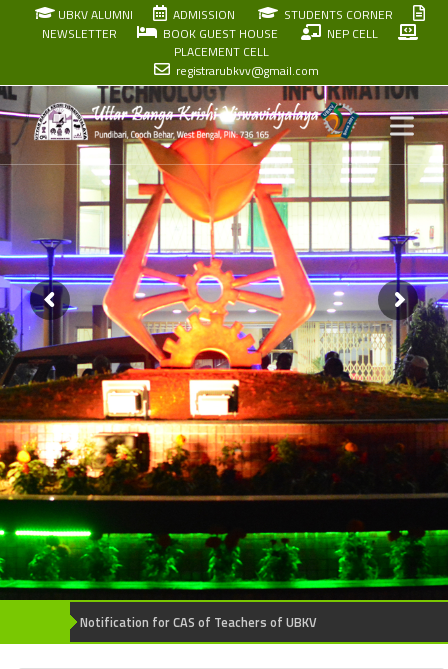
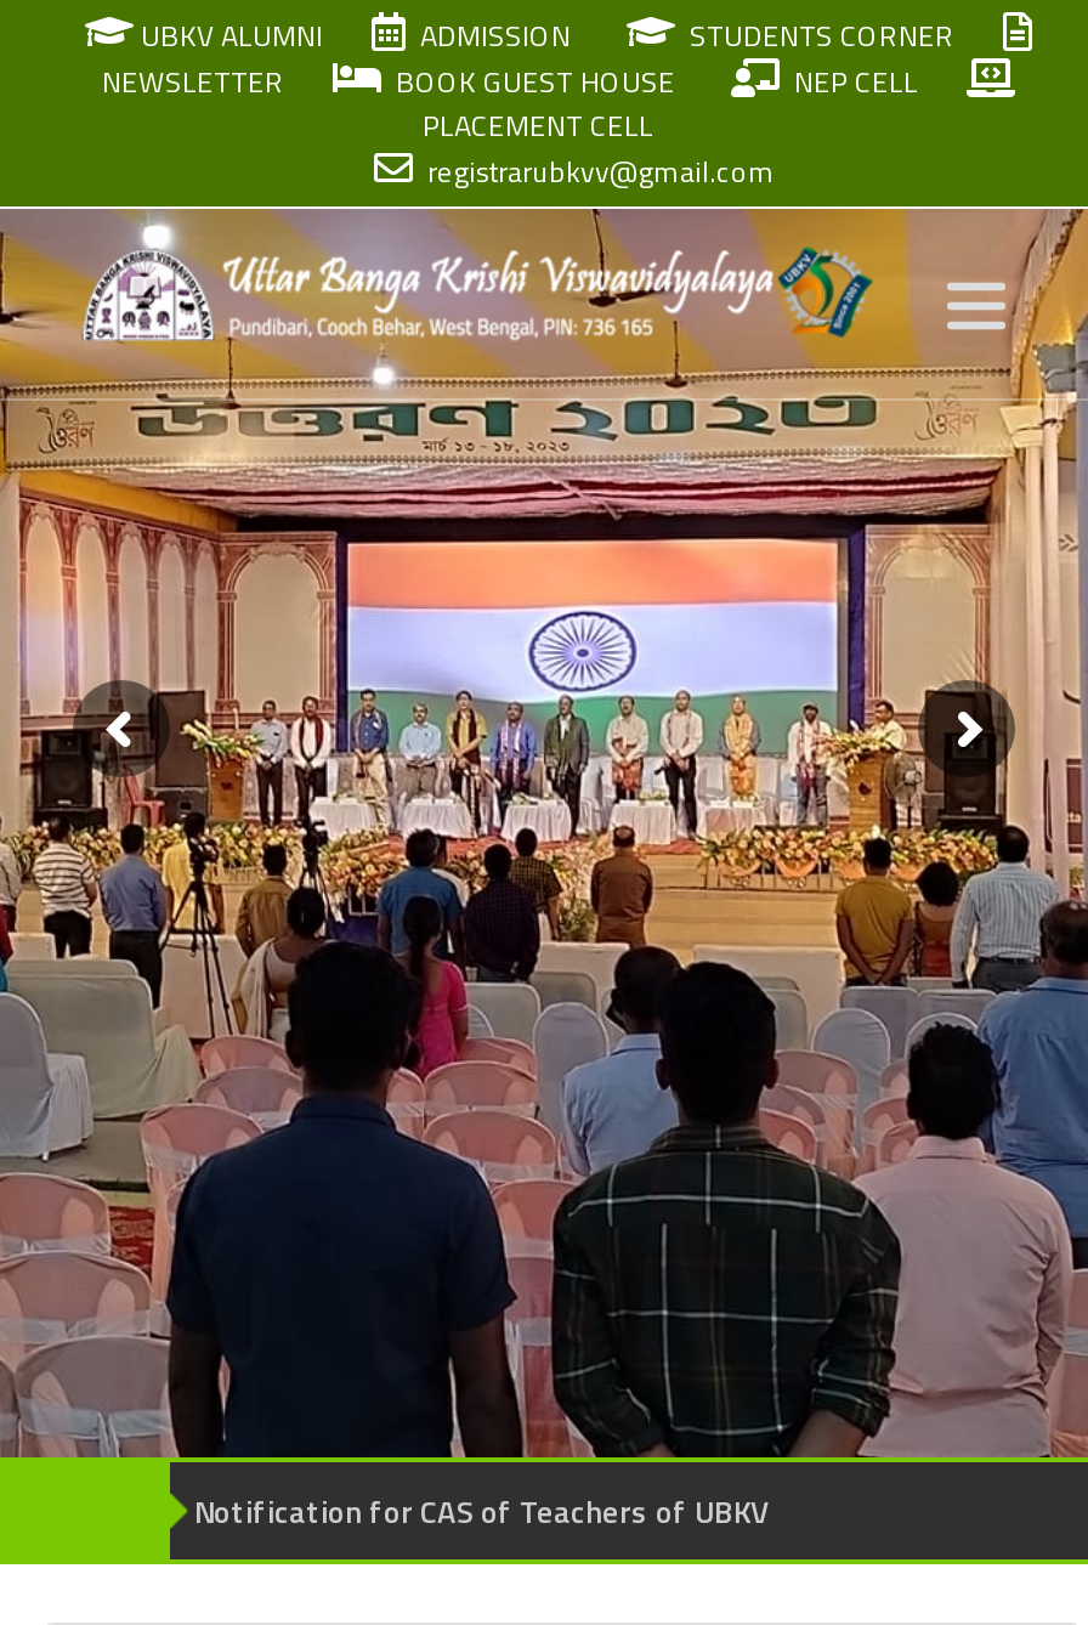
- [image]
+ [image]
